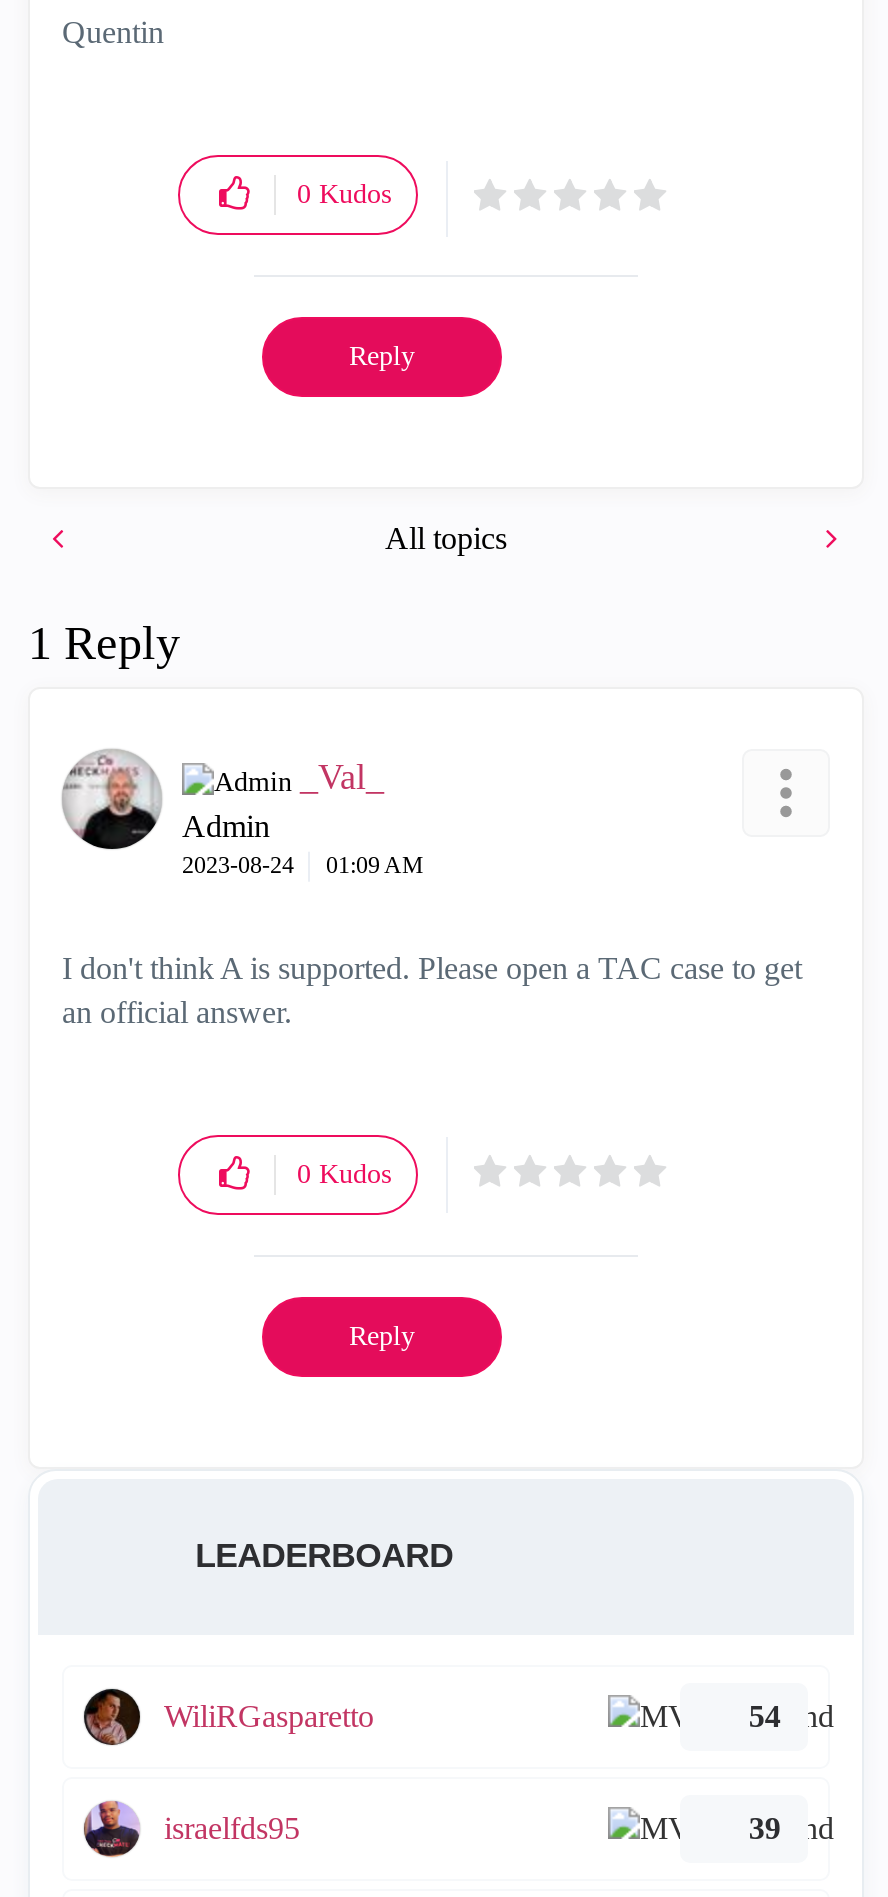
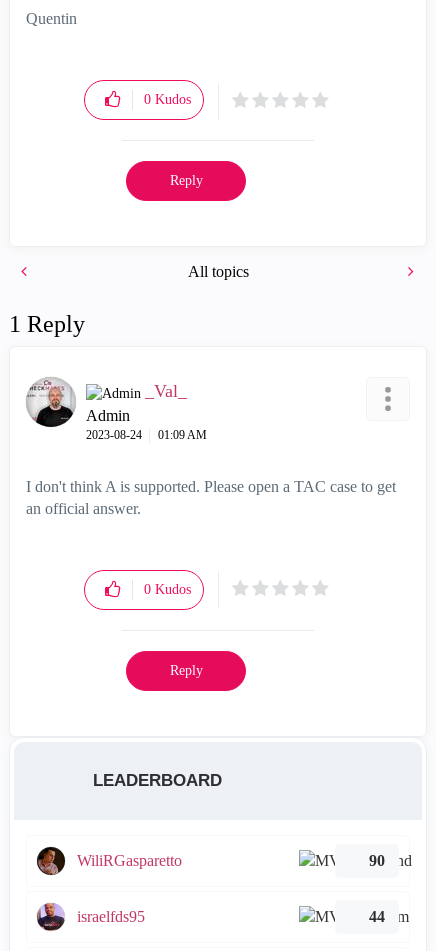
- 54
+ 90

- 39
+ 44
